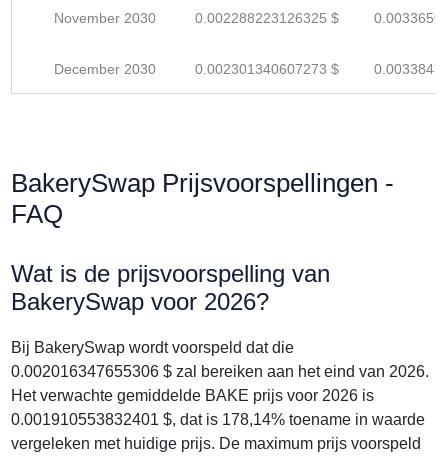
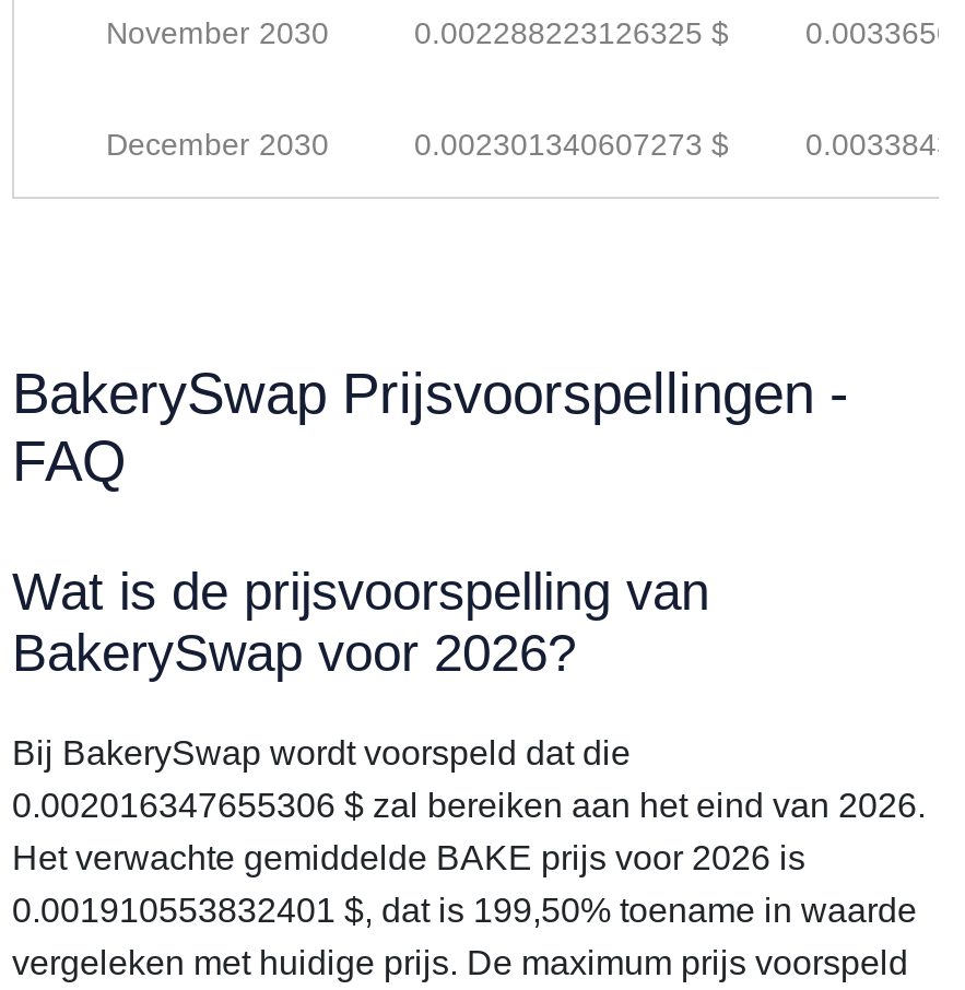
- 0.001910553832401 $, dat is 178,14% toename in waarde
+ 0.001910553832401 $, dat is 199,50% toename in waarde
